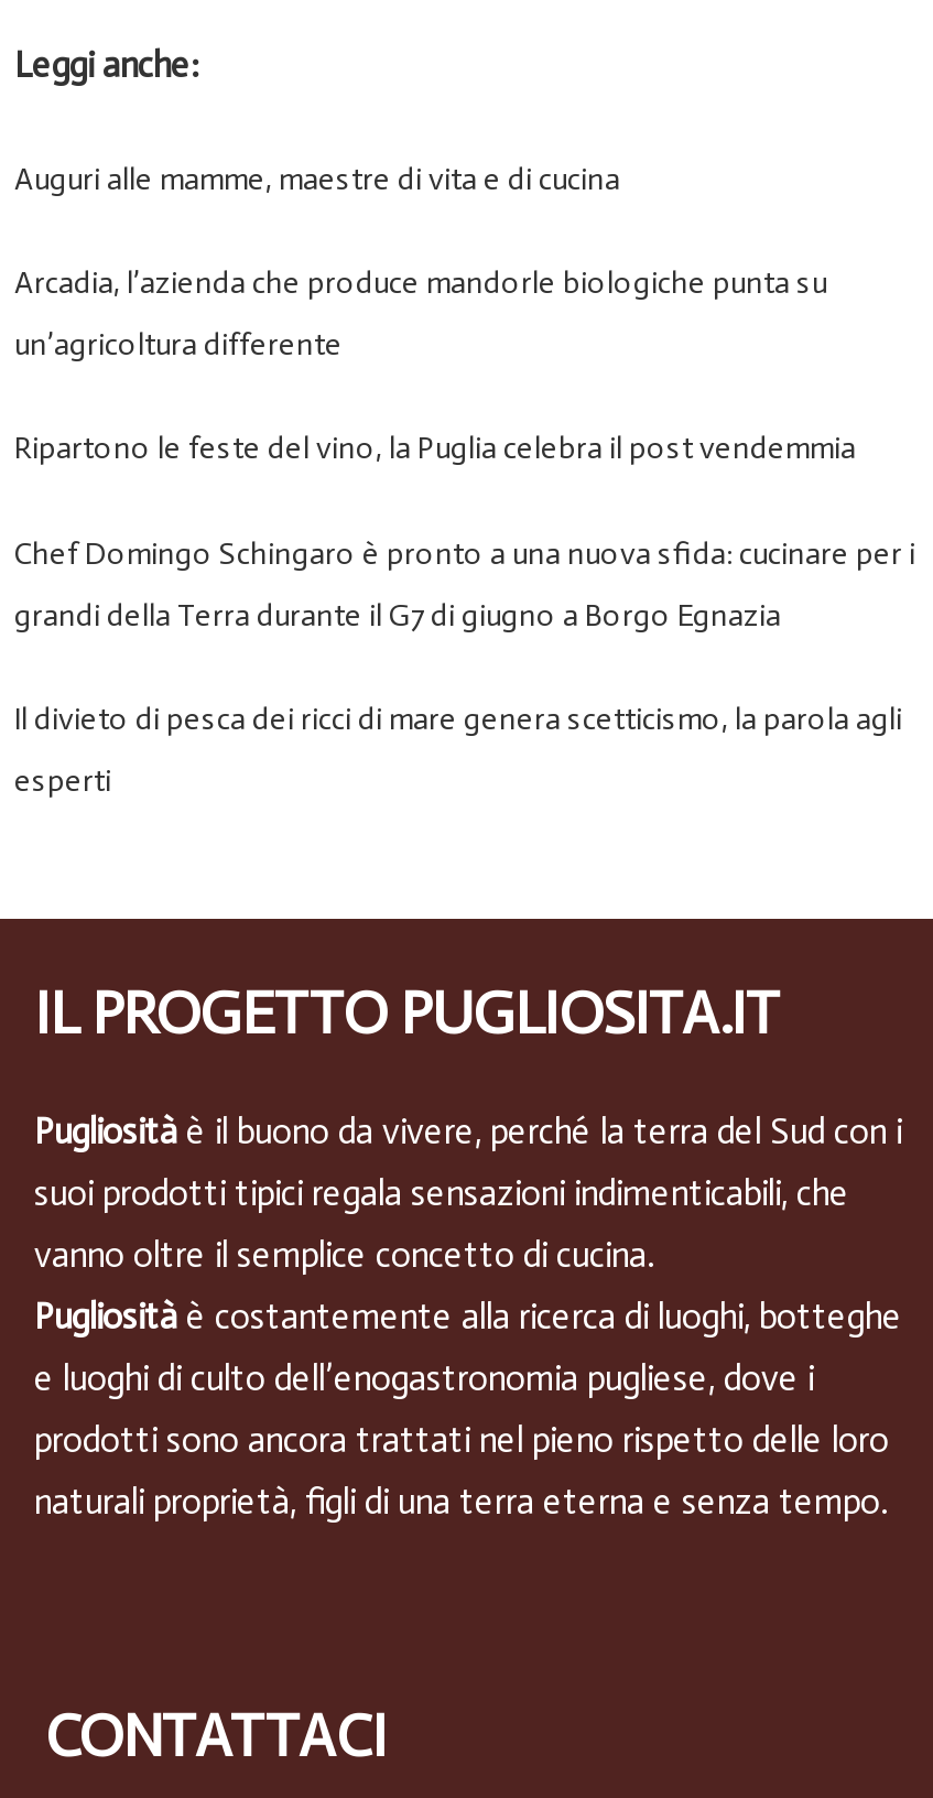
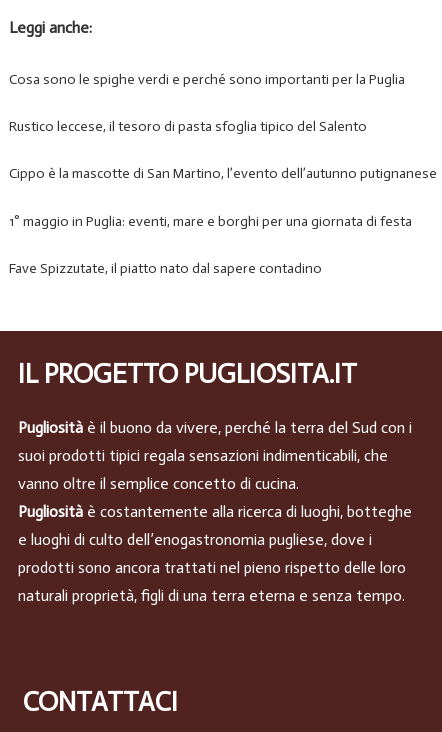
- Auguri alle mamme, maestre di vita e di cucina
- Arcadia, l’azienda che produce mandorle biologiche punta su
- un’agricoltura differente
- Ripartono le feste del vino, la Puglia celebra il post vendemmia
- Chef Domingo Schingaro è pronto a una nuova sfida: cucinare per i
- grandi della Terra durante il G7 di giugno a Borgo Egnazia
- Il divieto di pesca dei ricci di mare genera scetticismo, la parola agli
- esperti
+ Cosa sono le spighe verdi e perché sono importanti per la Puglia
+ Rustico leccese, il tesoro di pasta sfoglia tipico del Salento
+ Cippo è la mascotte di San Martino, l’evento dell’autunno putignanese
+ 1° maggio in Puglia: eventi, mare e borghi per una giornata di festa
+ Fave Spizzutate, il piatto nato dal sapere contadino
